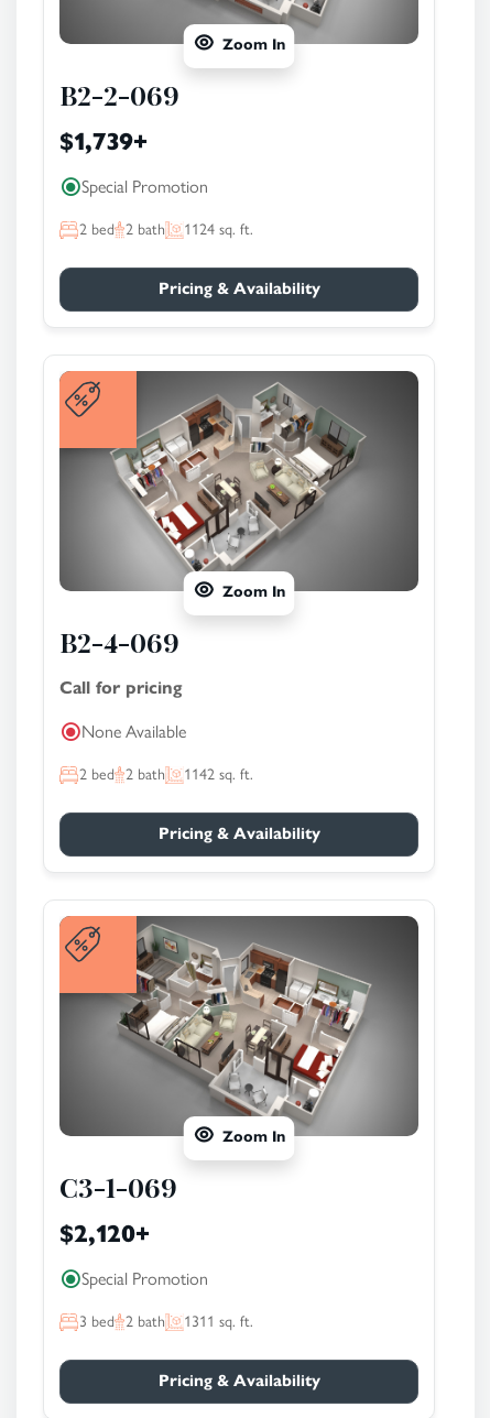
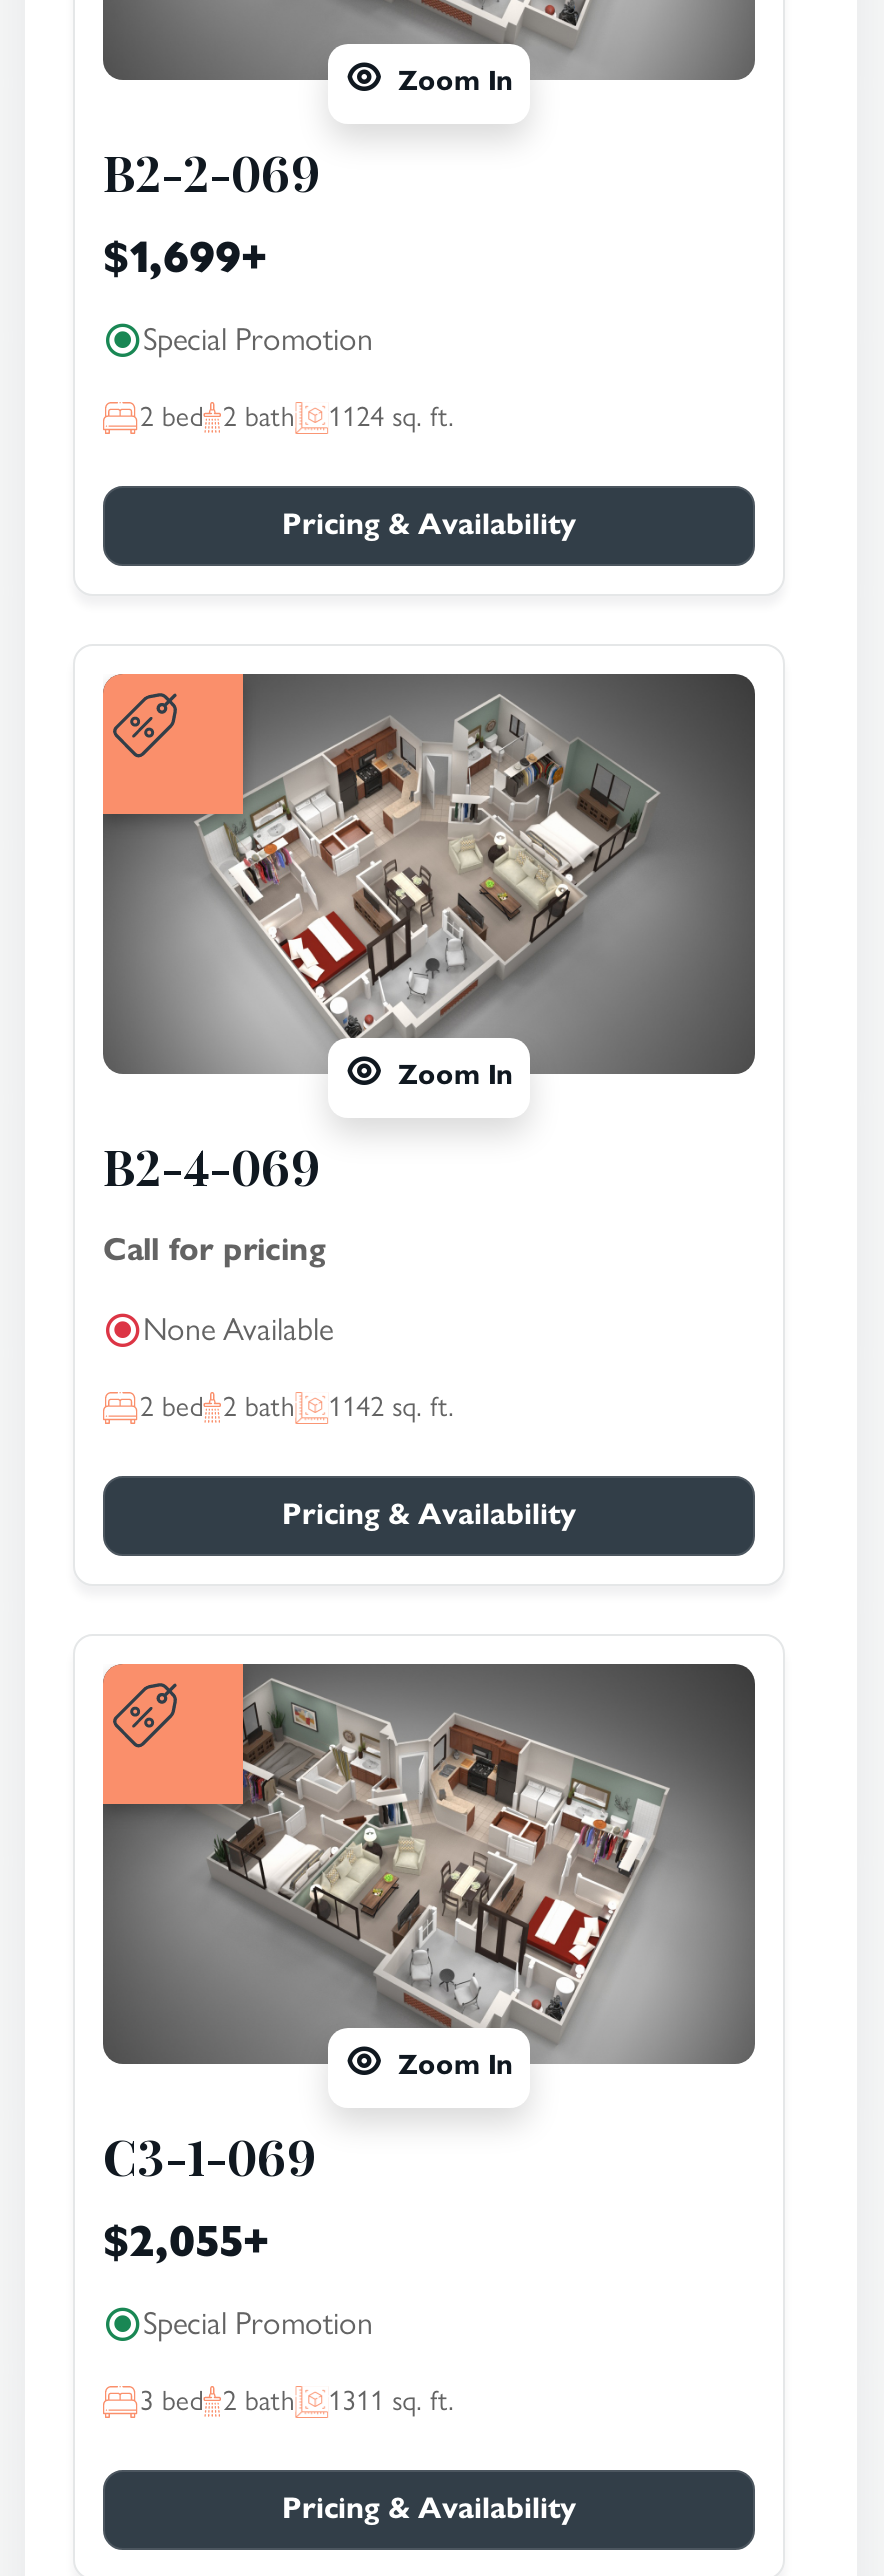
- $1,739+
+ $1,699+

- $2,120+
+ $2,055+
